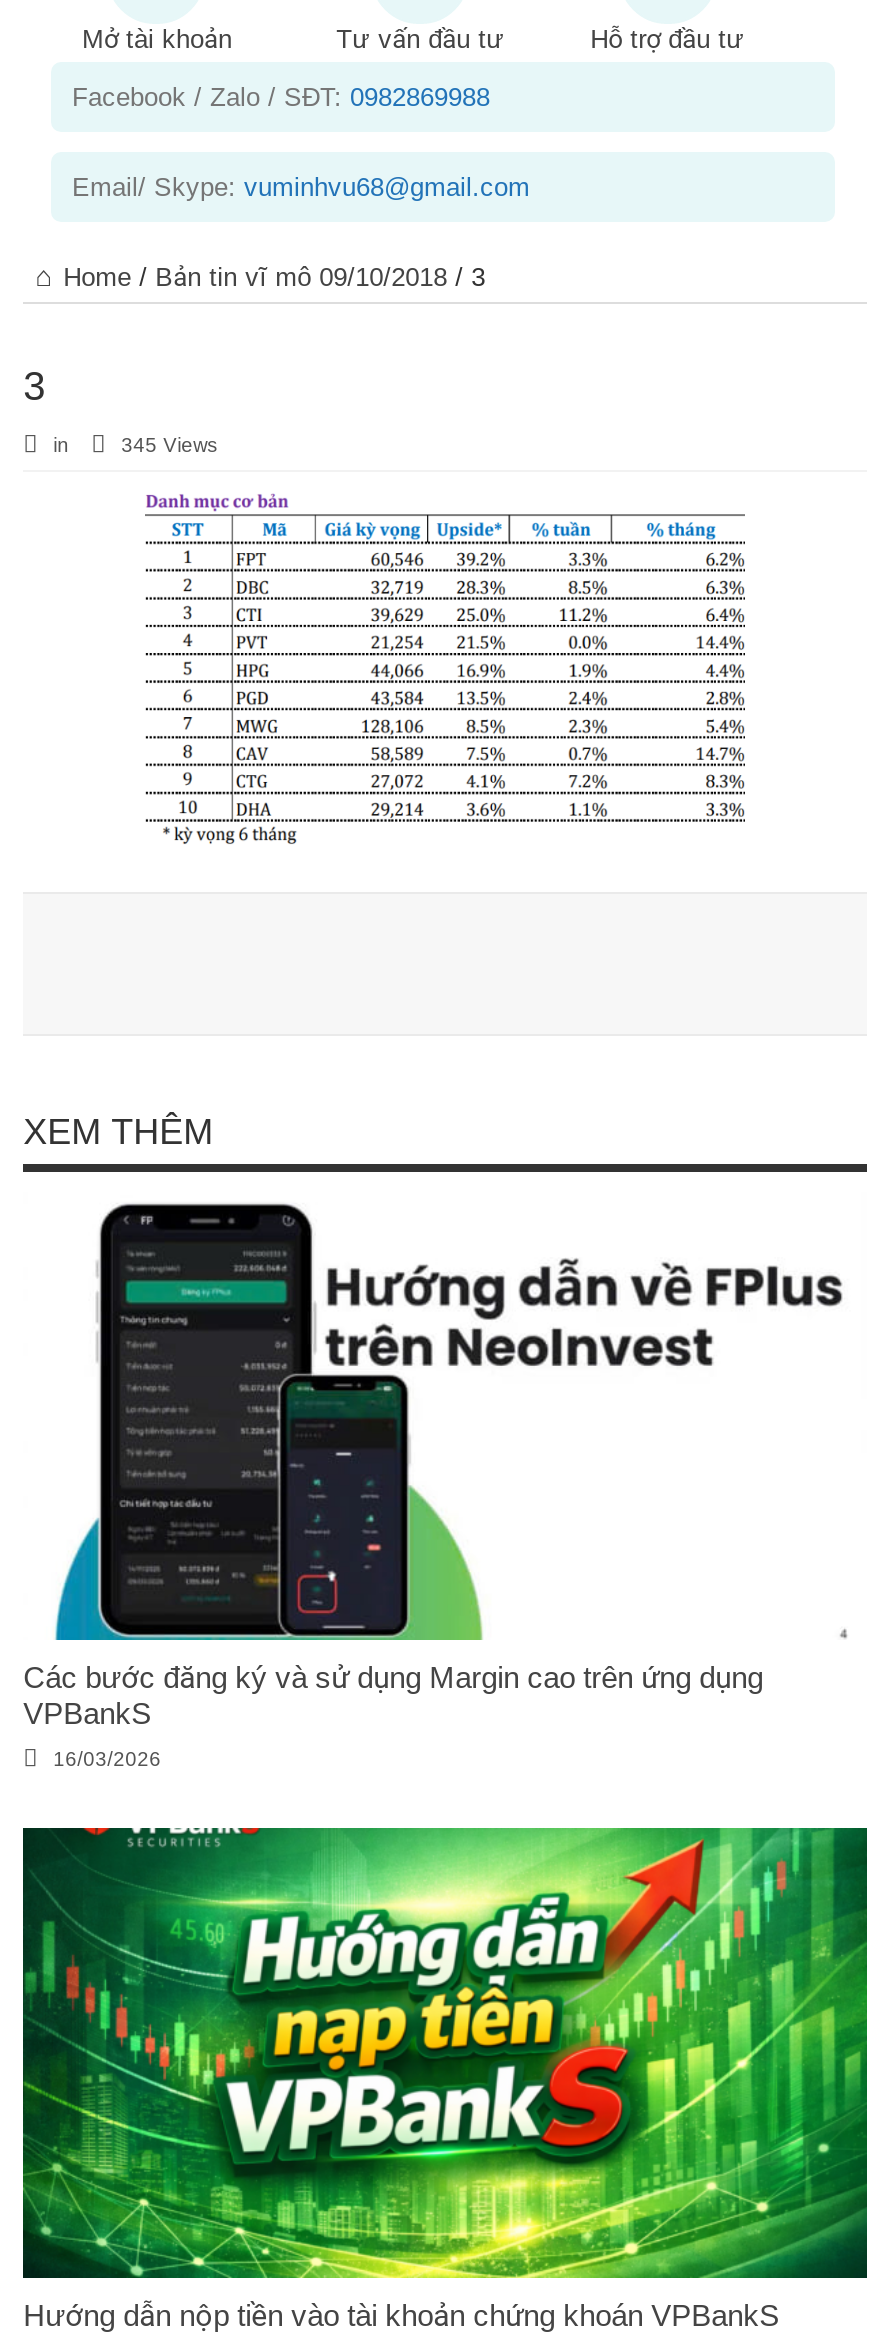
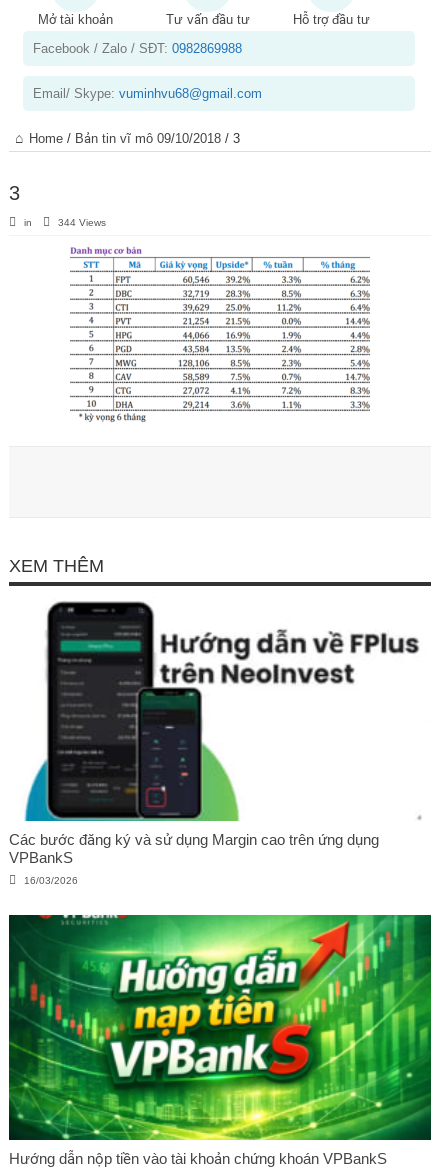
- 345 Views
+ 344 Views
